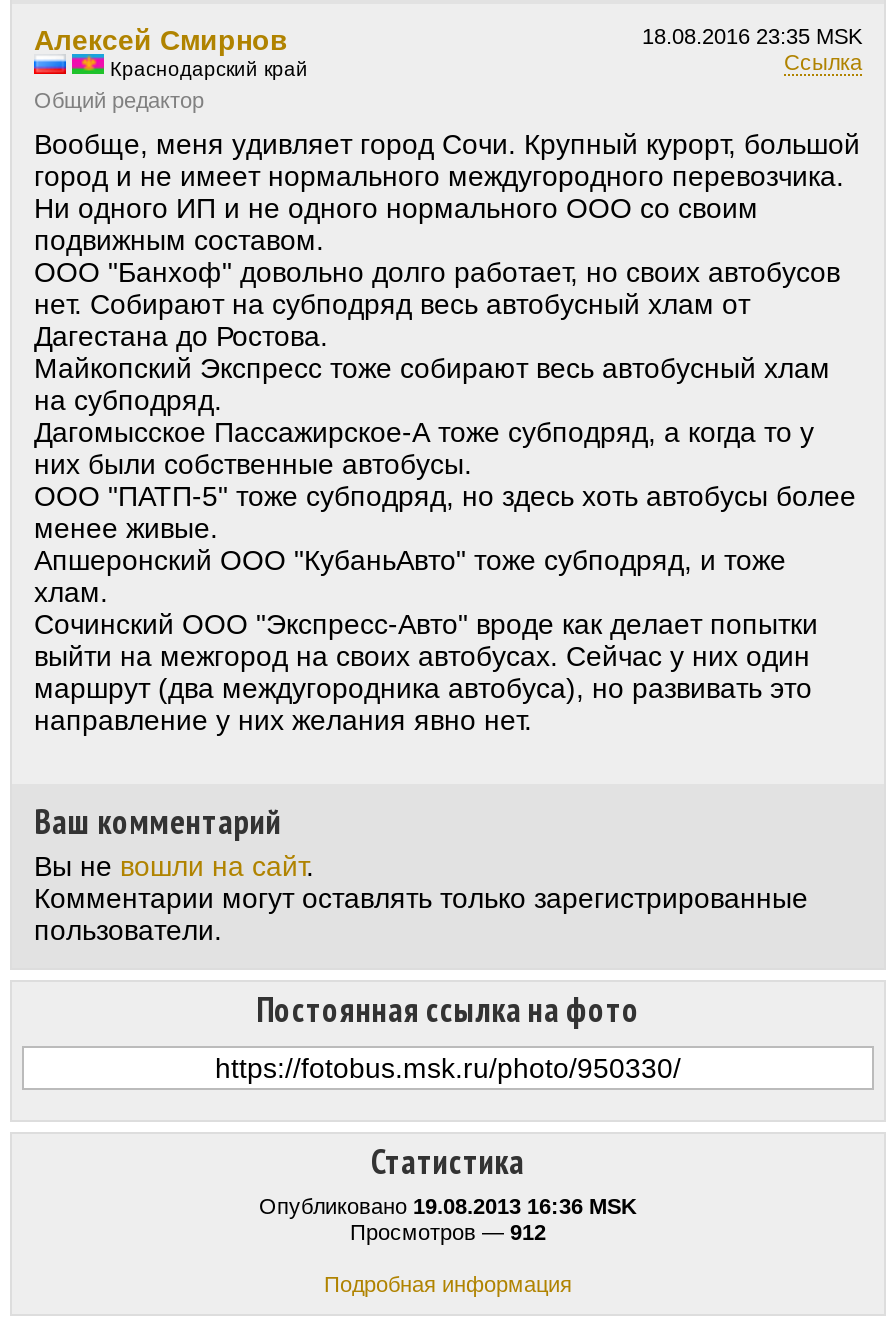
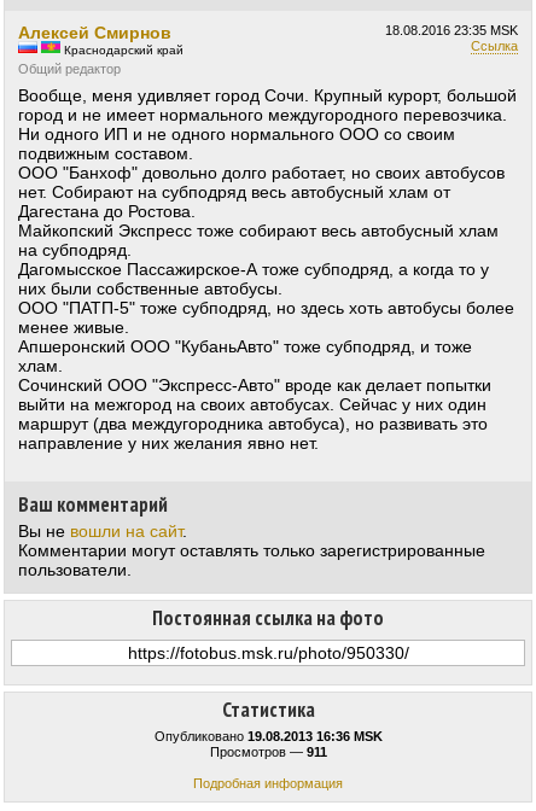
- Просмотров — 912
+ Просмотров — 911
